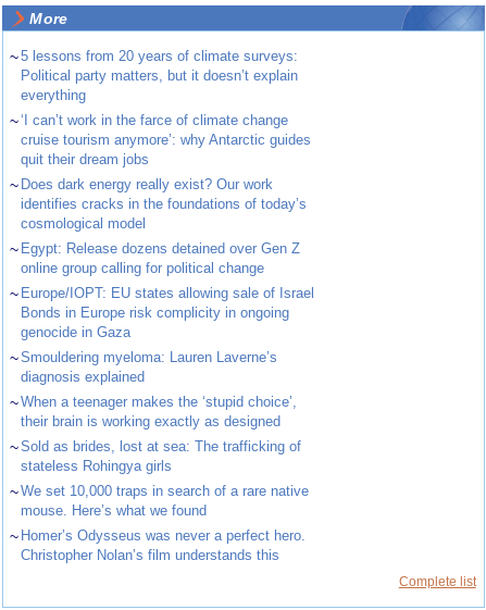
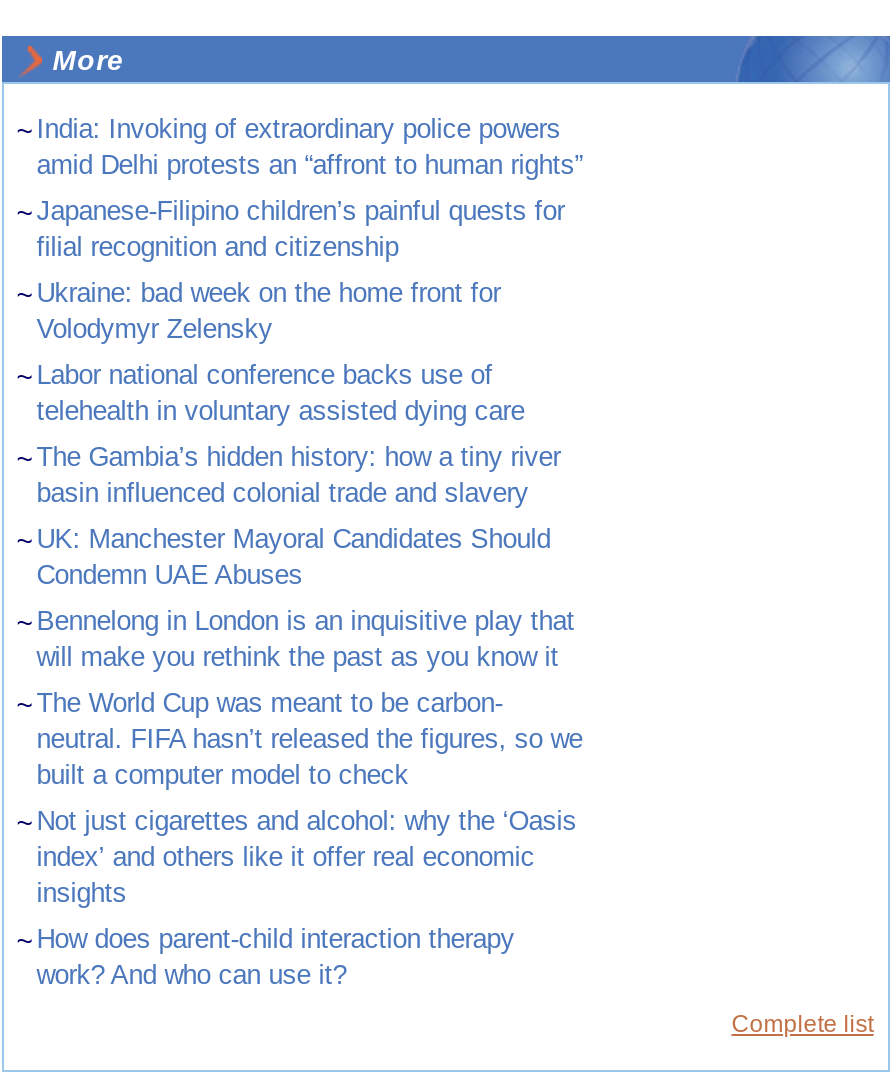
- ~ 5 lessons from 20 years of climate surveys:
- Political party matters, but it doesn’t explain
- everything
+ ~ India: Invoking of extraordinary police powers
+ amid Delhi protests an “affront to human rights”

- ~ ‘I can’t work in the farce of climate change
- cruise tourism anymore’: why Antarctic guides
- quit their dream jobs
+ ~ Japanese-Filipino children’s painful quests for
+ filial recognition and citizenship

- ~ Does dark energy really exist? Our work
- identifies cracks in the foundations of today’s
- cosmological model
+ ~ Ukraine: bad week on the home front for
+ Volodymyr Zelensky

- ~ Egypt: Release dozens detained over Gen Z
- online group calling for political change
+ ~ Labor national conference backs use of
+ telehealth in voluntary assisted dying care

- ~ Europe/IOPT: EU states allowing sale of Israel
- Bonds in Europe risk complicity in ongoing
- genocide in Gaza
+ ~ The Gambia’s hidden history: how a tiny river
+ basin influenced colonial trade and slavery

- ~ Smouldering myeloma: Lauren Laverne’s
- diagnosis explained
+ ~ UK: Manchester Mayoral Candidates Should
+ Condemn UAE Abuses

- ~ When a teenager makes the ‘stupid choice’,
- their brain is working exactly as designed
+ ~ Bennelong in London is an inquisitive play that
+ will make you rethink the past as you know it

- ~ Sold as brides, lost at sea: The trafficking of
- stateless Rohingya girls
+ ~ The World Cup was meant to be carbon-
+ neutral. FIFA hasn’t released the figures, so we
+ built a computer model to check

- ~ We set 10,000 traps in search of a rare native
- mouse. Here’s what we found
+ ~ Not just cigarettes and alcohol: why the ‘Oasis
+ index’ and others like it offer real economic
+ insights

- ~ Homer’s Odysseus was never a perfect hero.
- Christopher Nolan’s film understands this
+ ~ How does parent-child interaction therapy
+ work? And who can use it?
